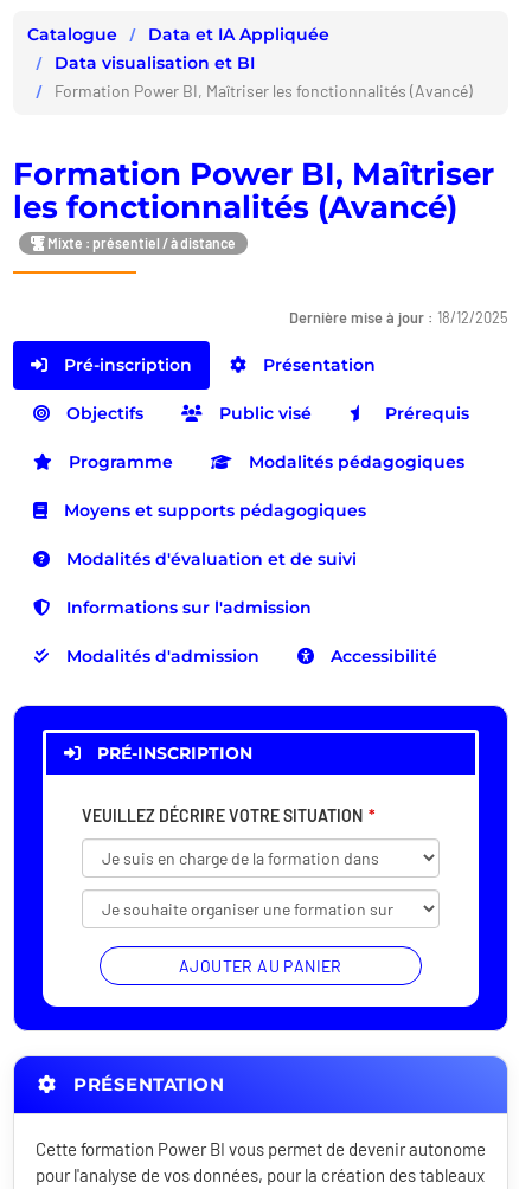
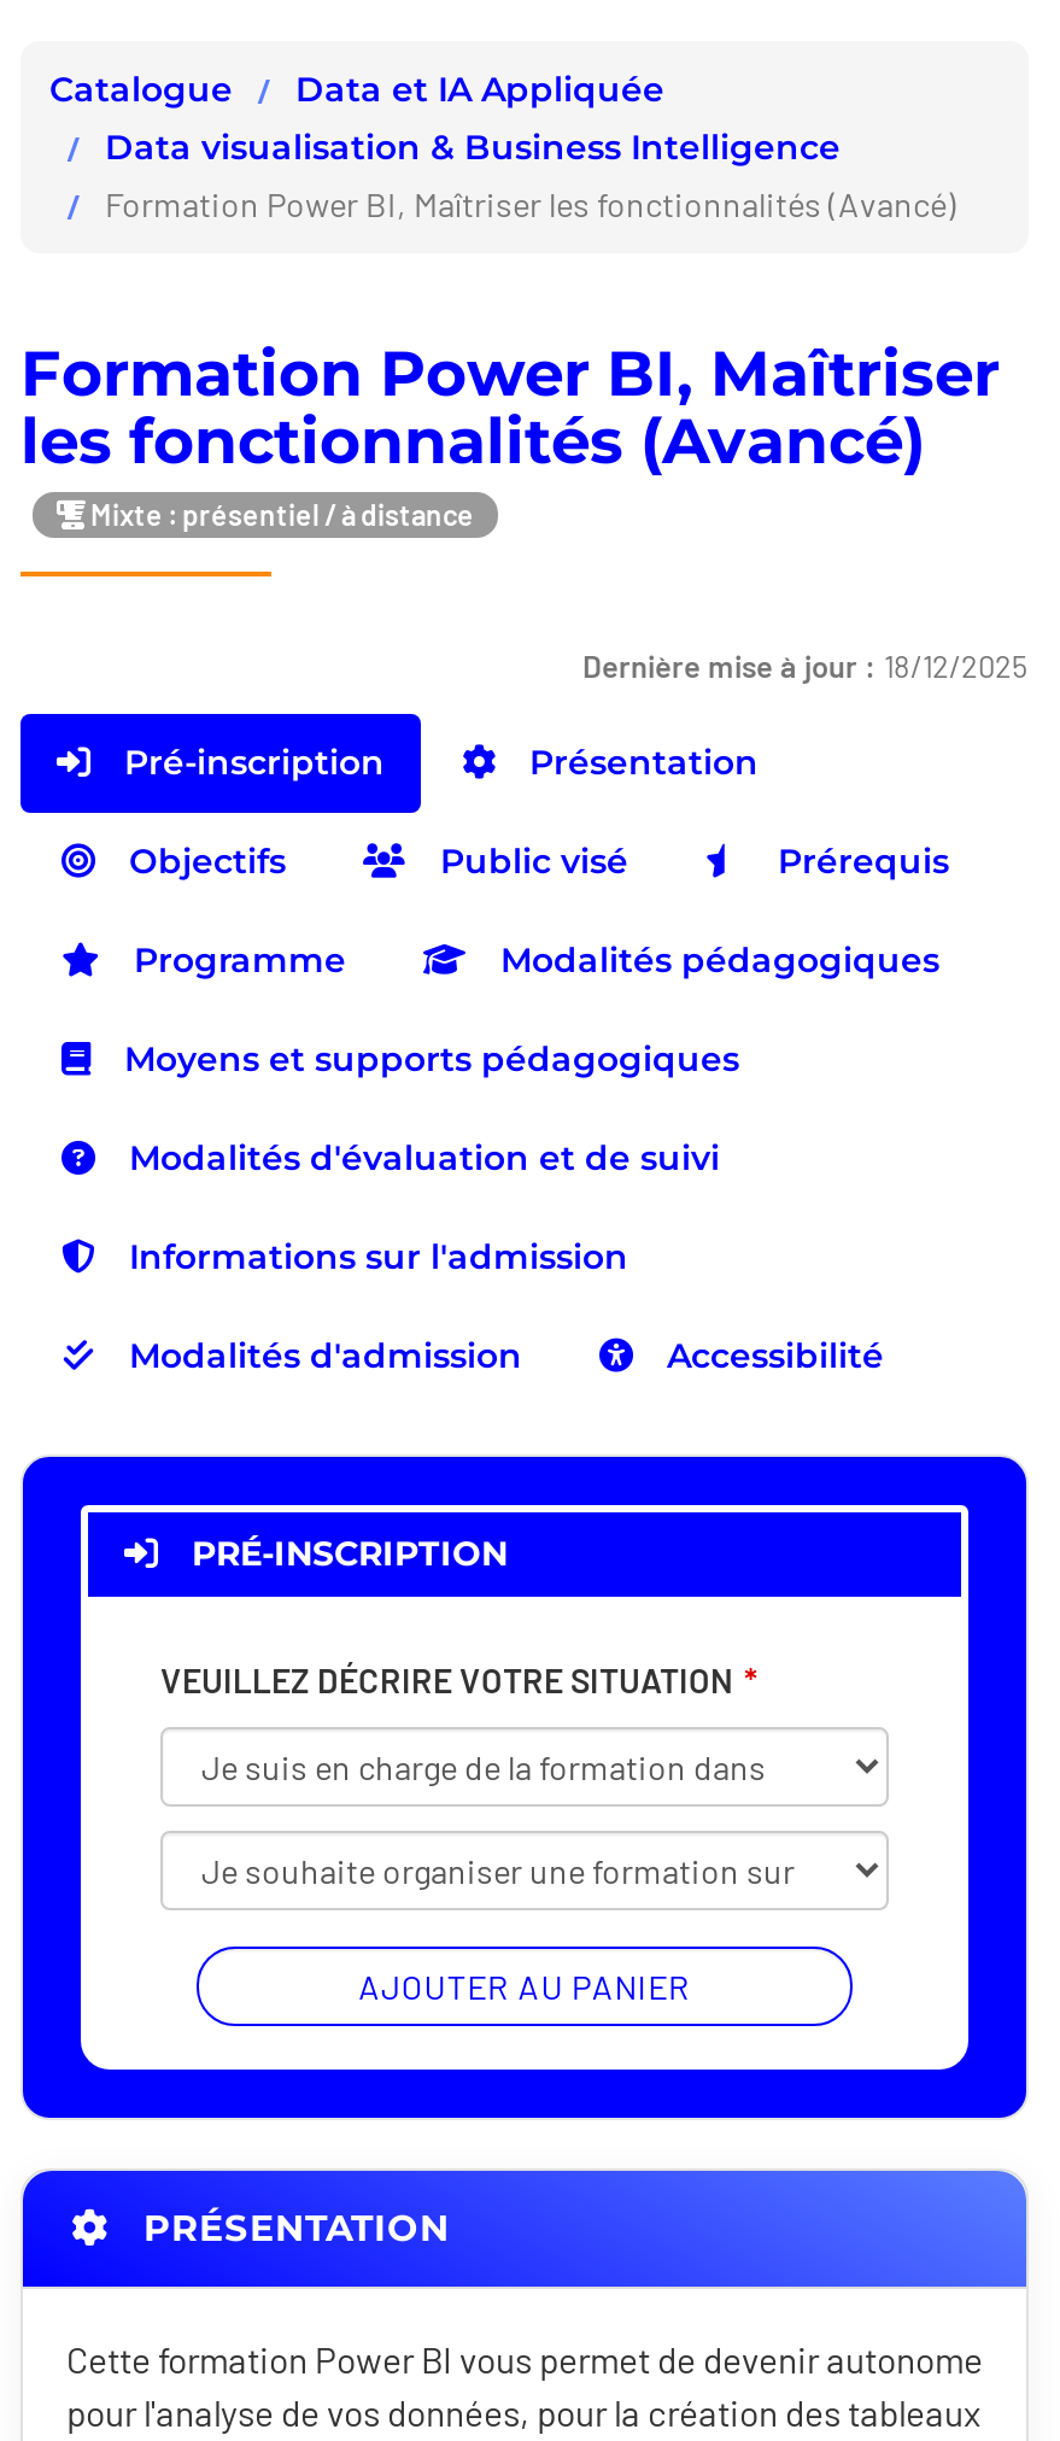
- Data visualisation et BI
+ Data visualisation & Business Intelligence
